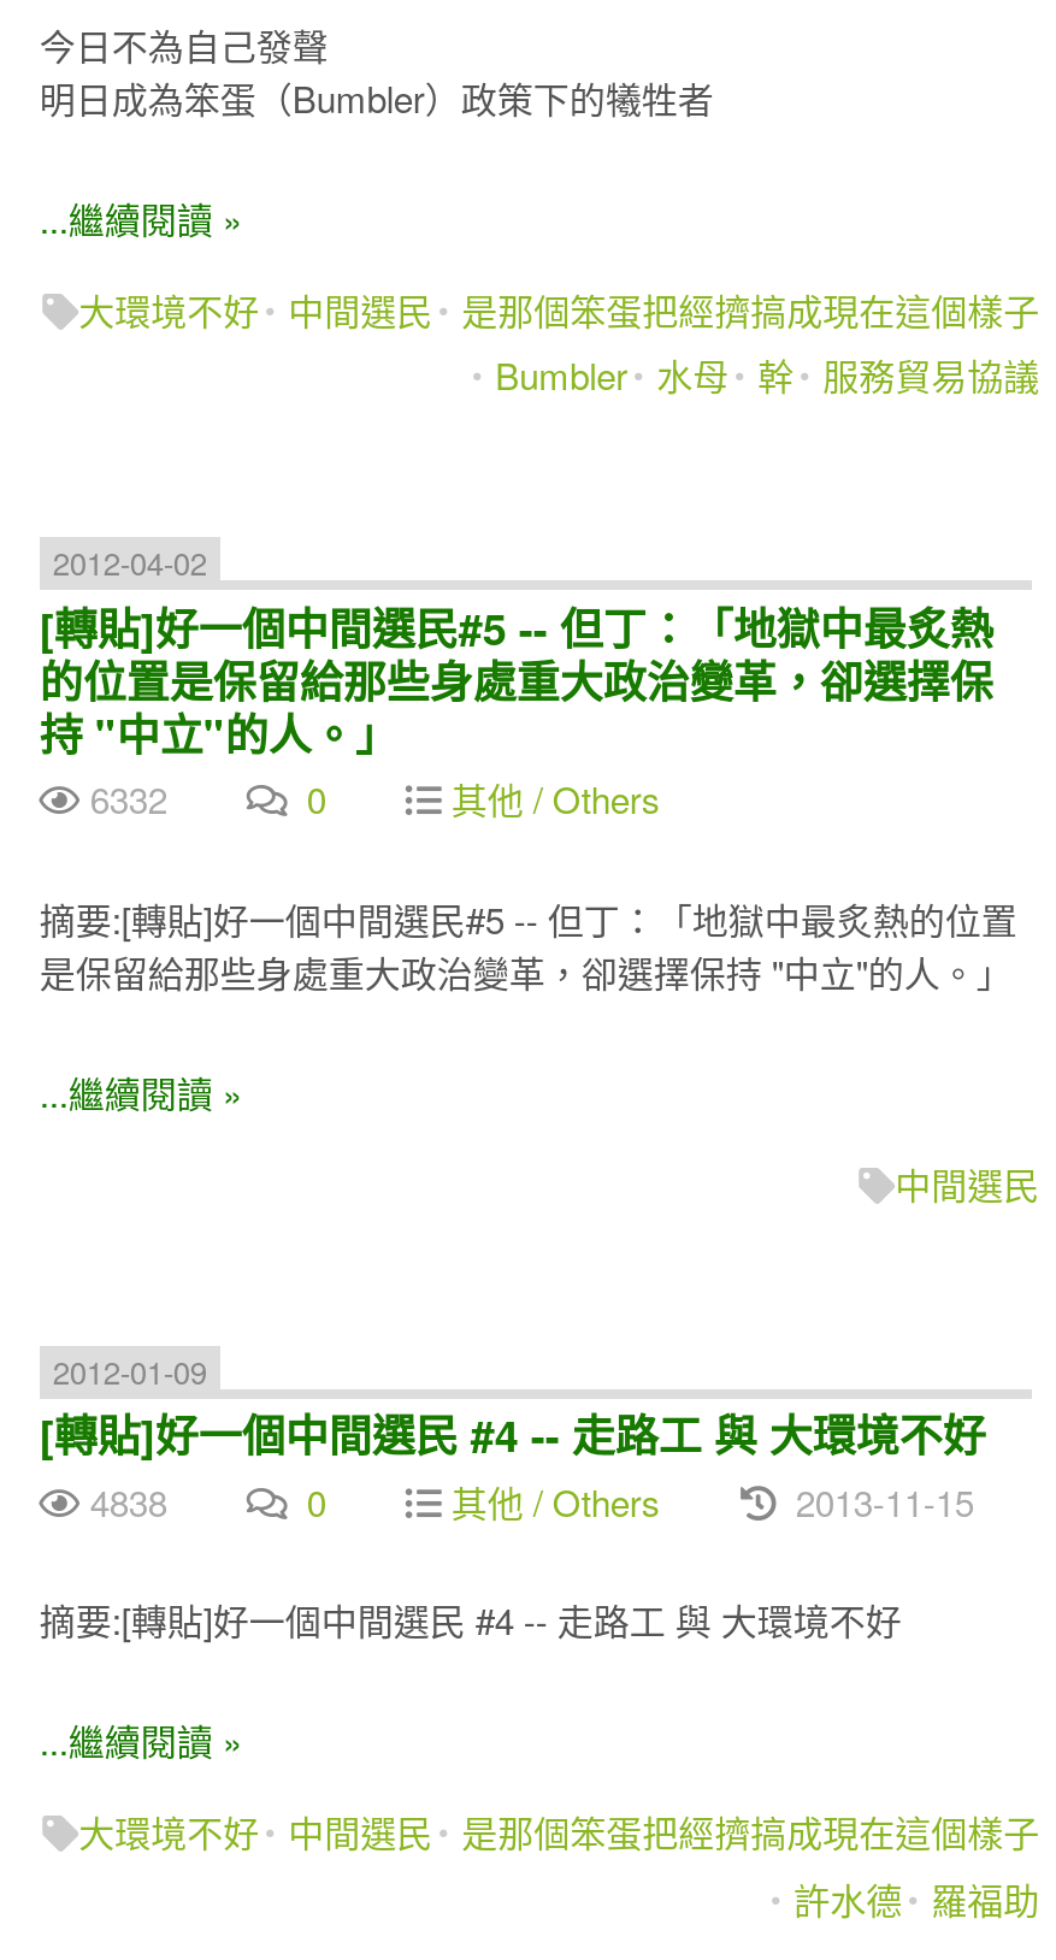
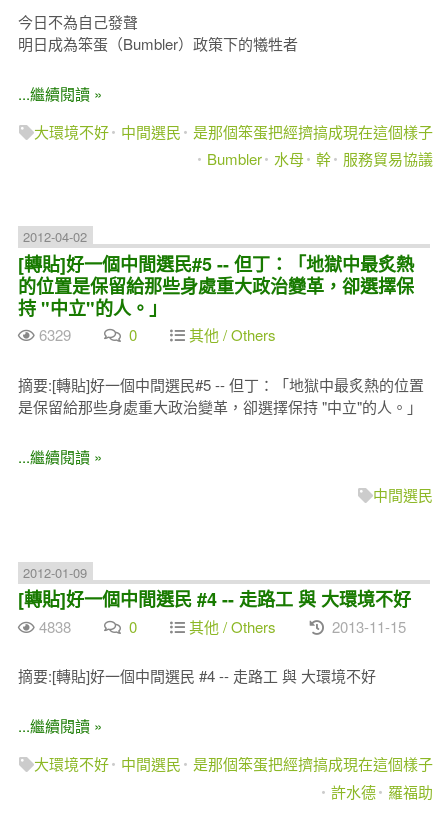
- 6332
+ 6329
